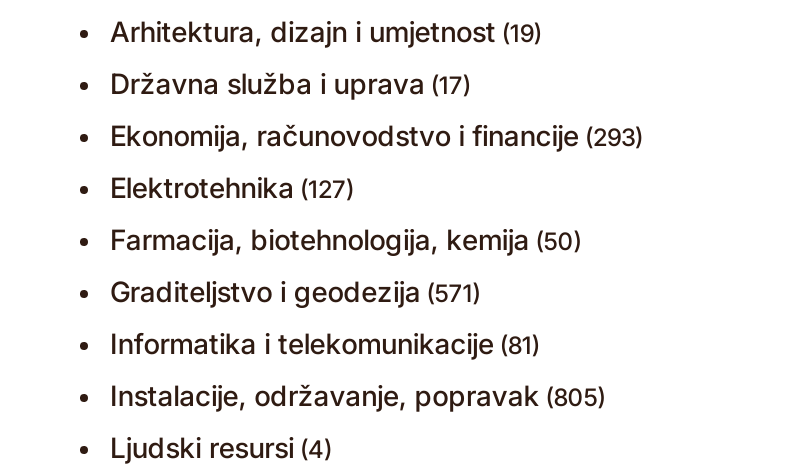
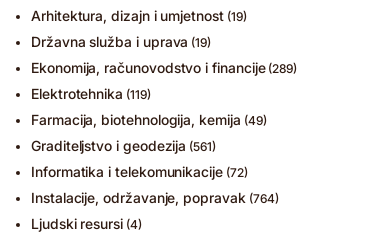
- Državna služba i uprava (17)
+ Državna služba i uprava (19)

- Ekonomija, računovodstvo i financije (293)
+ Ekonomija, računovodstvo i financije (289)

- Elektrotehnika (127)
+ Elektrotehnika (119)

- Farmacija, biotehnologija, kemija (50)
+ Farmacija, biotehnologija, kemija (49)

- Graditeljstvo i geodezija (571)
+ Graditeljstvo i geodezija (561)

- Informatika i telekomunikacije (81)
+ Informatika i telekomunikacije (72)

- Instalacije, održavanje, popravak (805)
+ Instalacije, održavanje, popravak (764)
